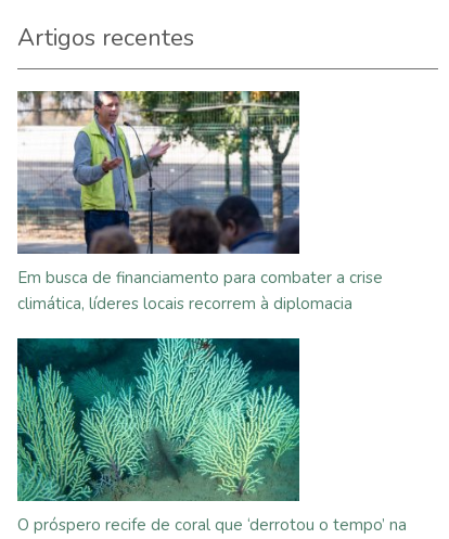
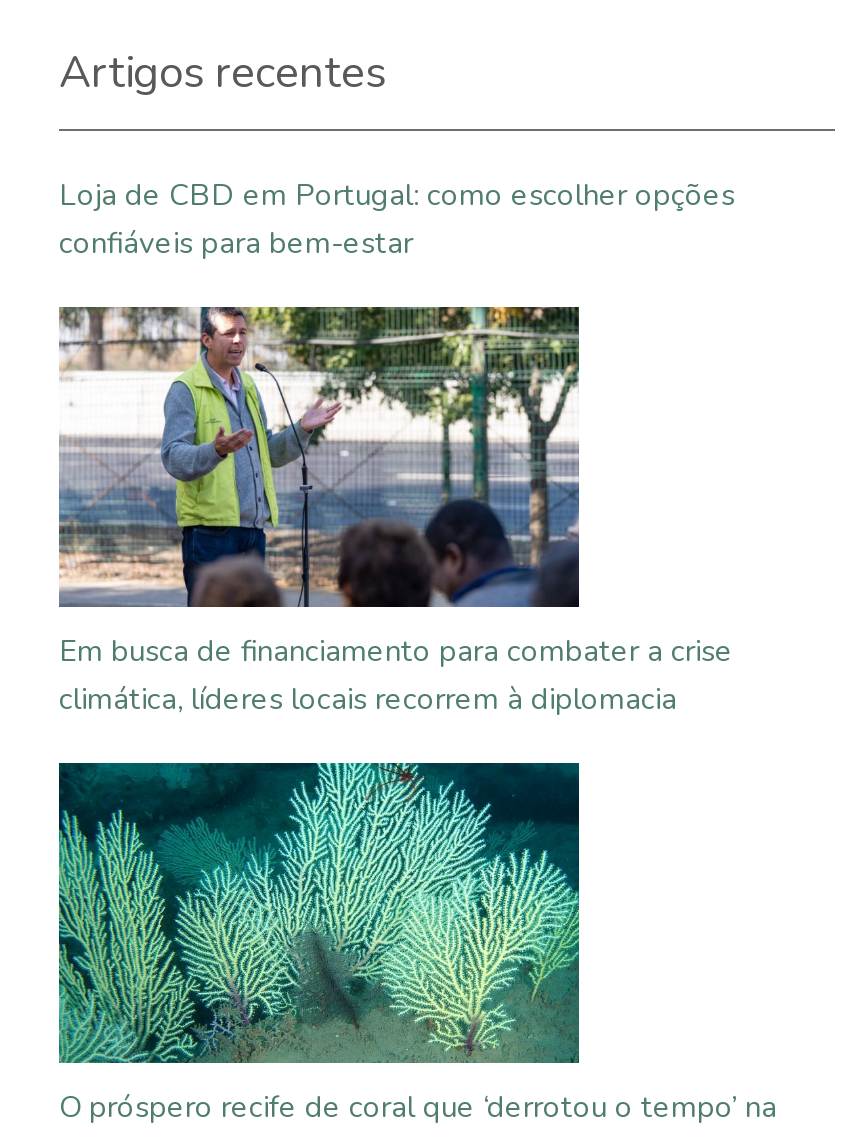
+ Loja de CBD em Portugal: como escolher opções
+ confiáveis para bem-estar
